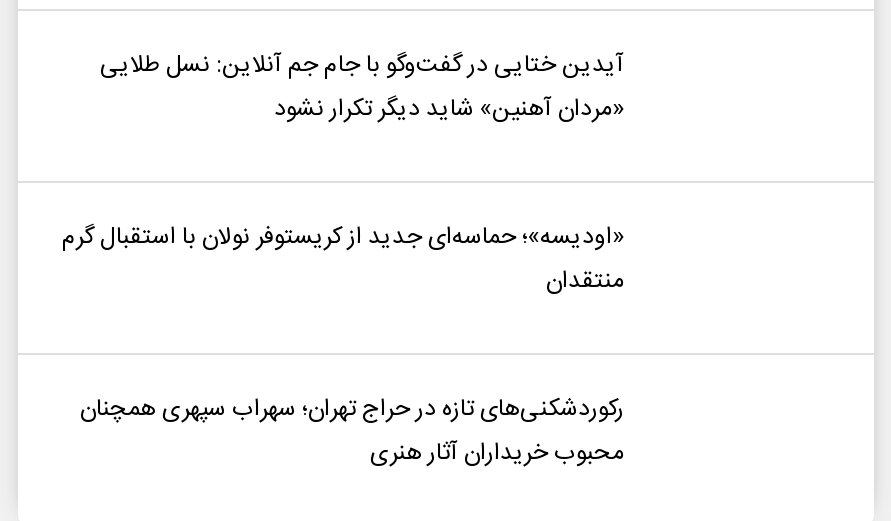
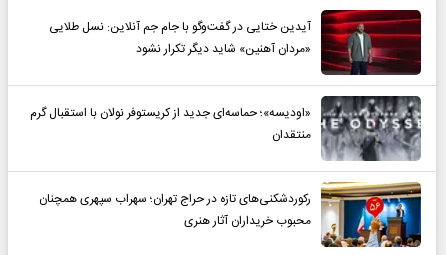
+ [image]

+ [image]

+ [image]
